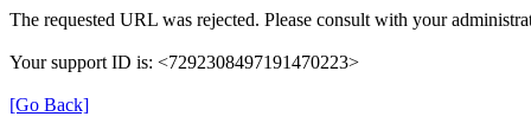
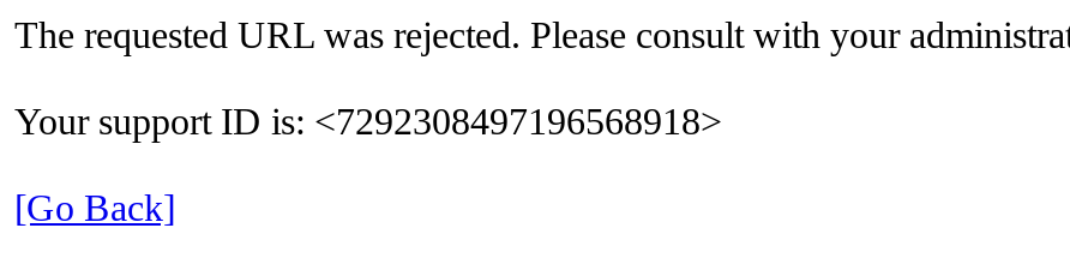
- Your support ID is: <7292308497191470223>
+ Your support ID is: <7292308497196568918>
